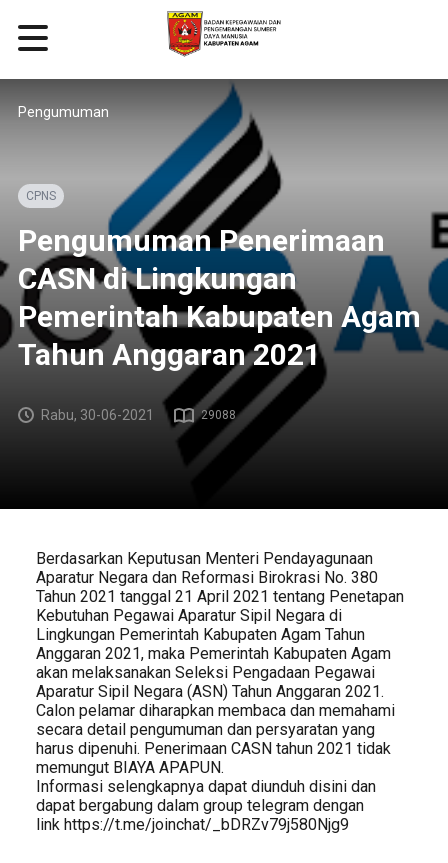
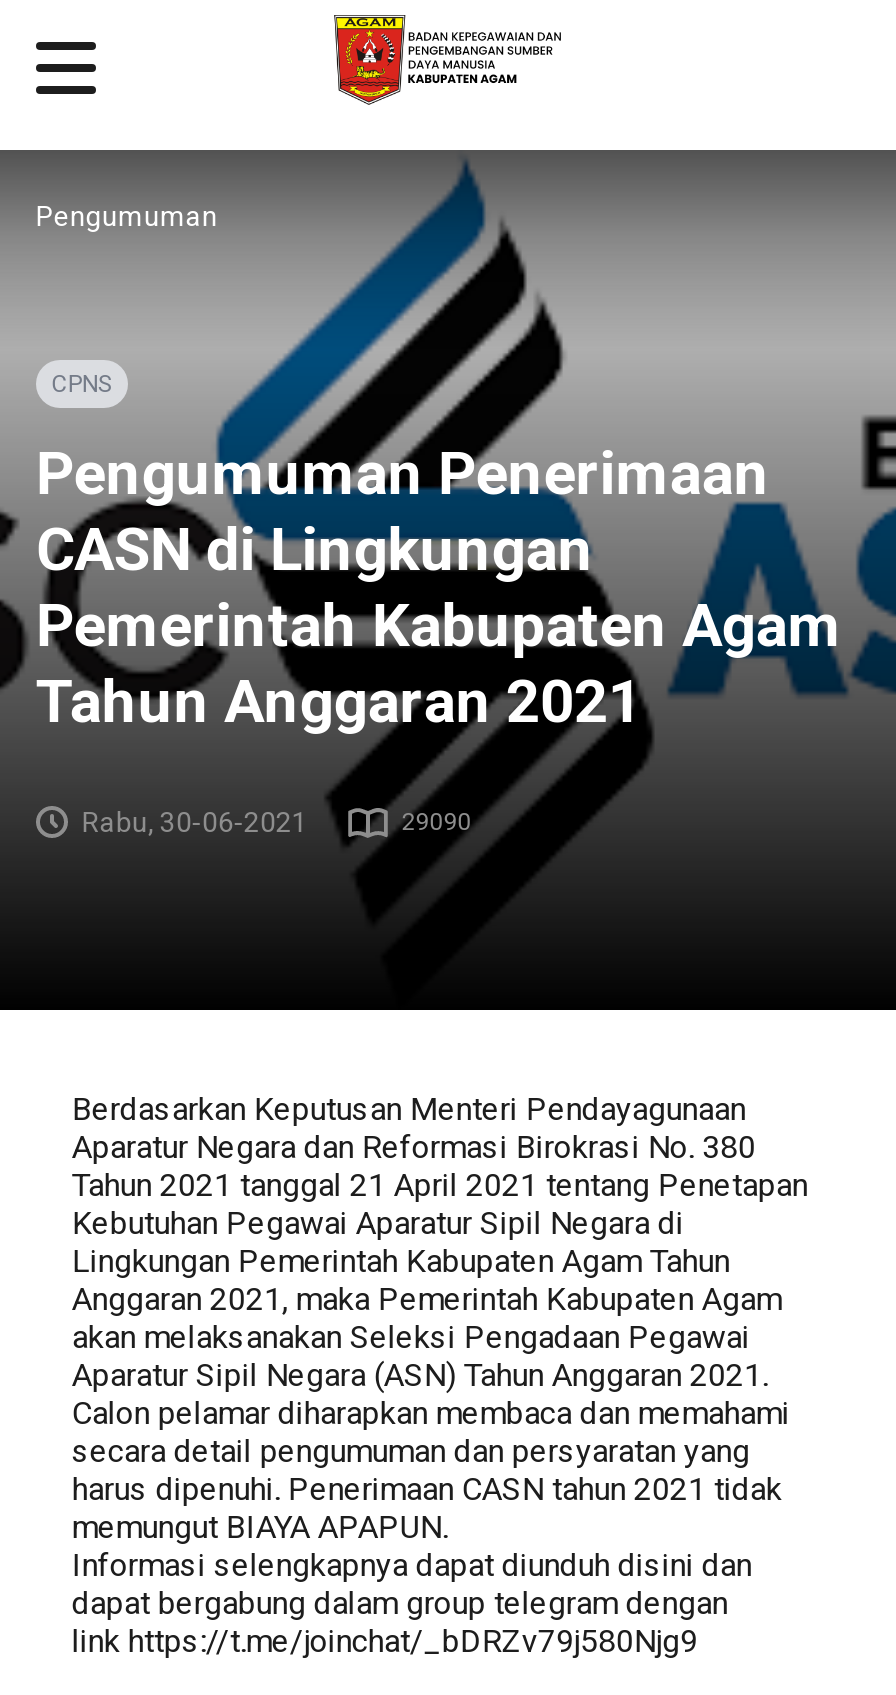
- 29088
+ 29090
